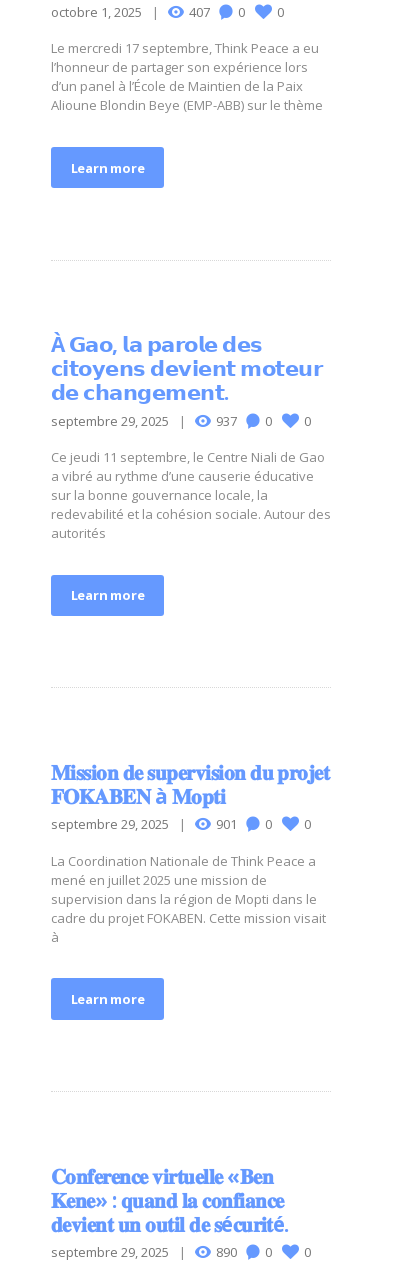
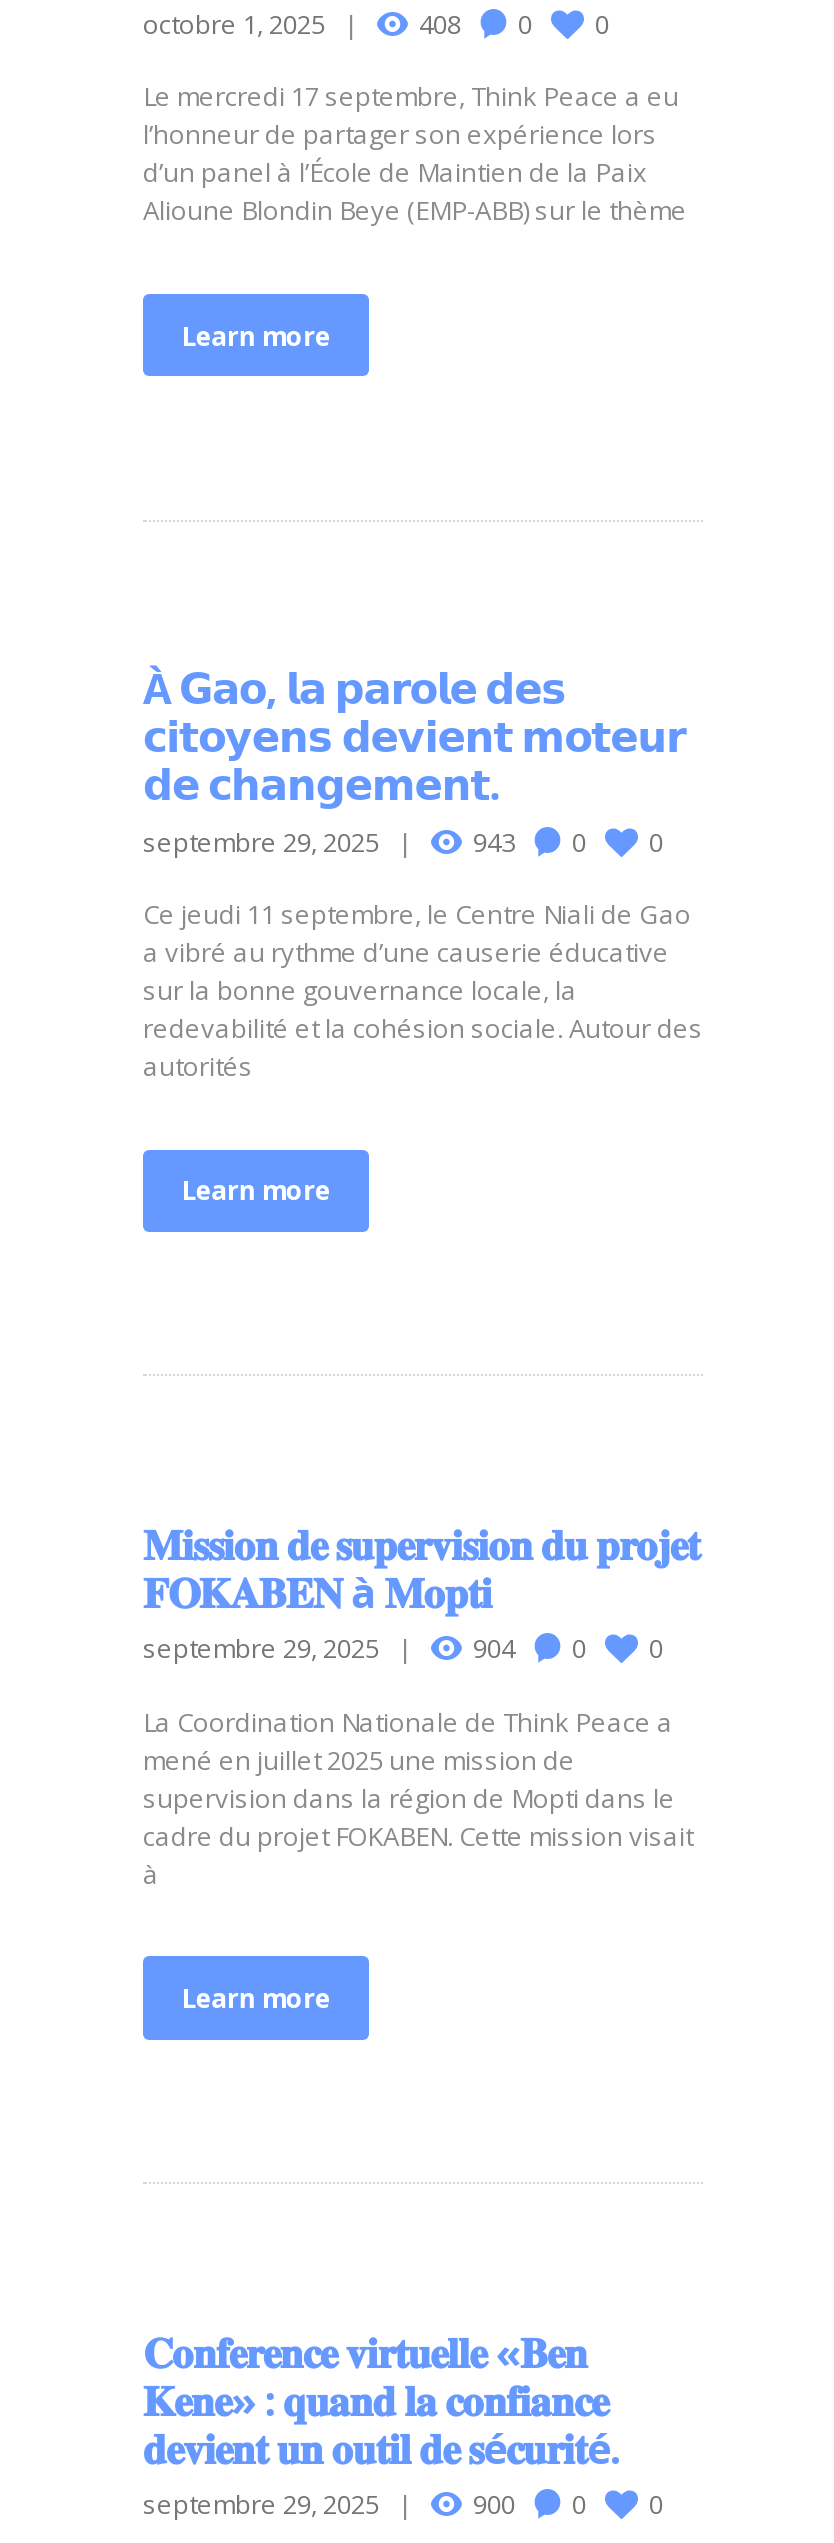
- 407 0 0
+ 408 0 0

- 937 0 0
+ 943 0 0

- 901 0 0
+ 904 0 0

- 890 0 0
+ 900 0 0
